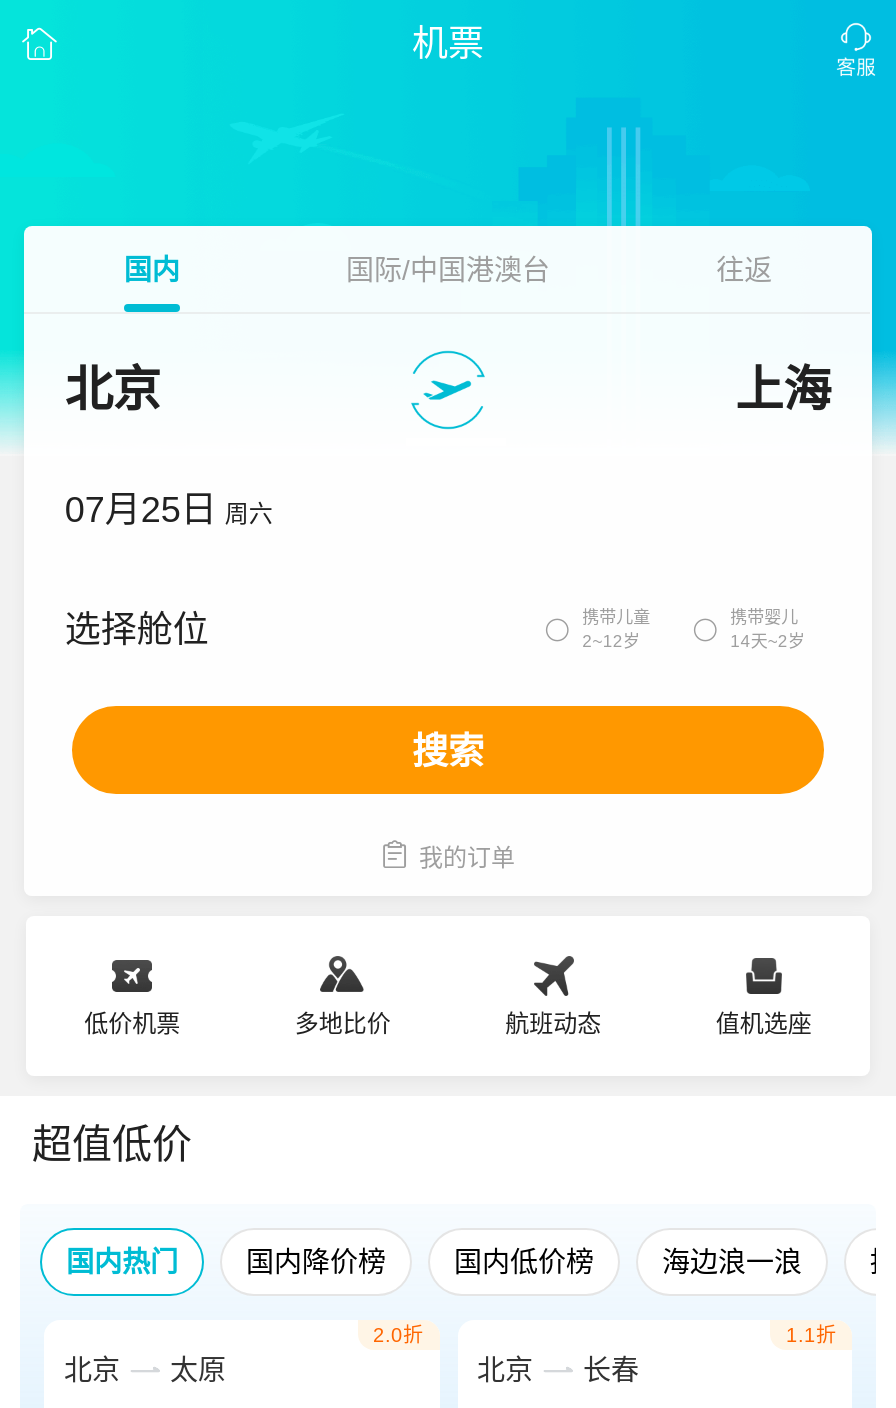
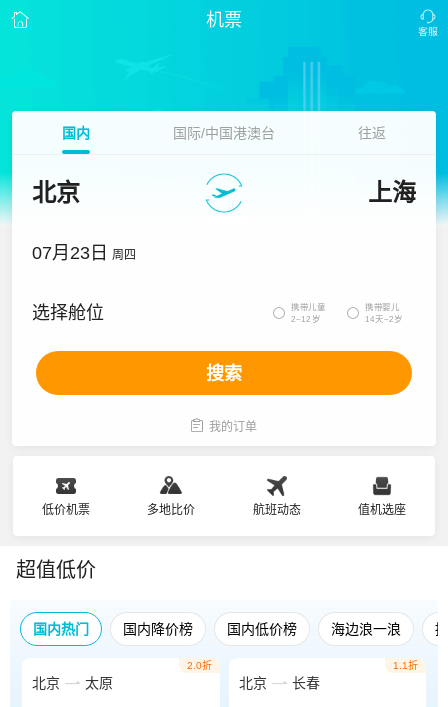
- 07月25日 周六
+ 07月23日 周四
